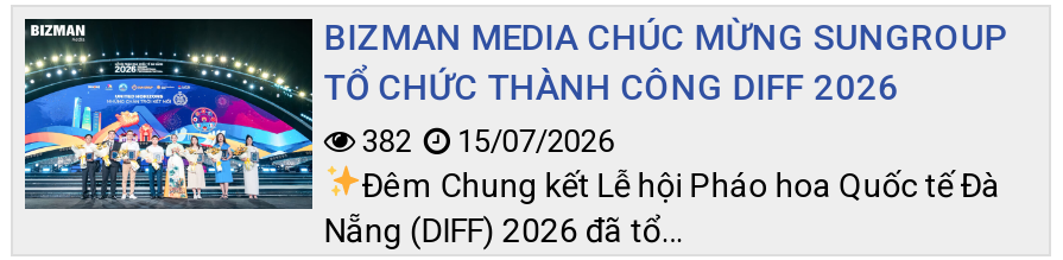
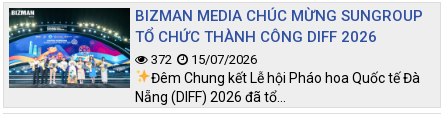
- 382 15/07/2026
+ 372 15/07/2026
